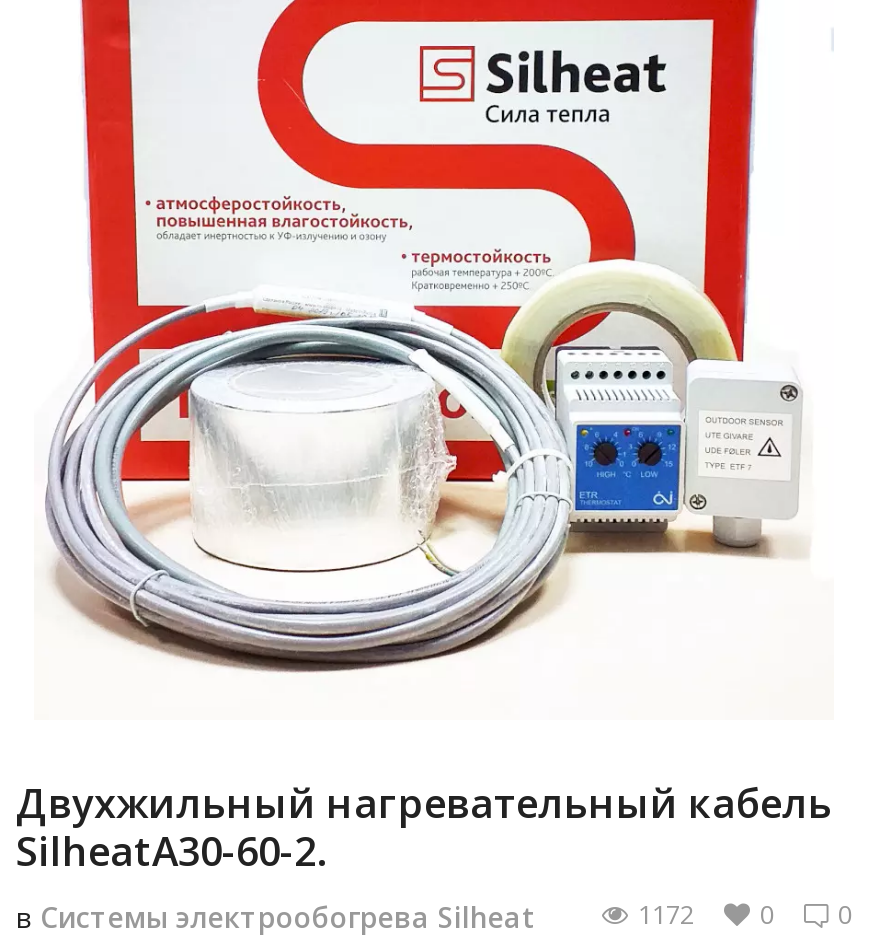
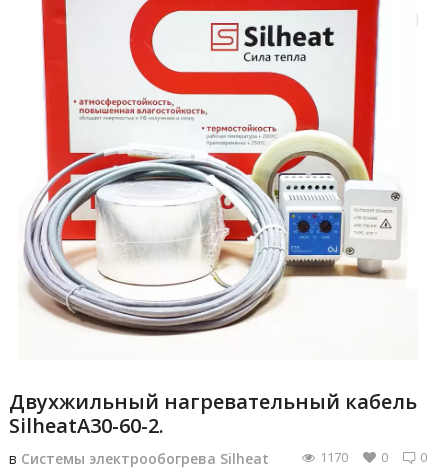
- 1172 0 0
+ 1170 0 0
